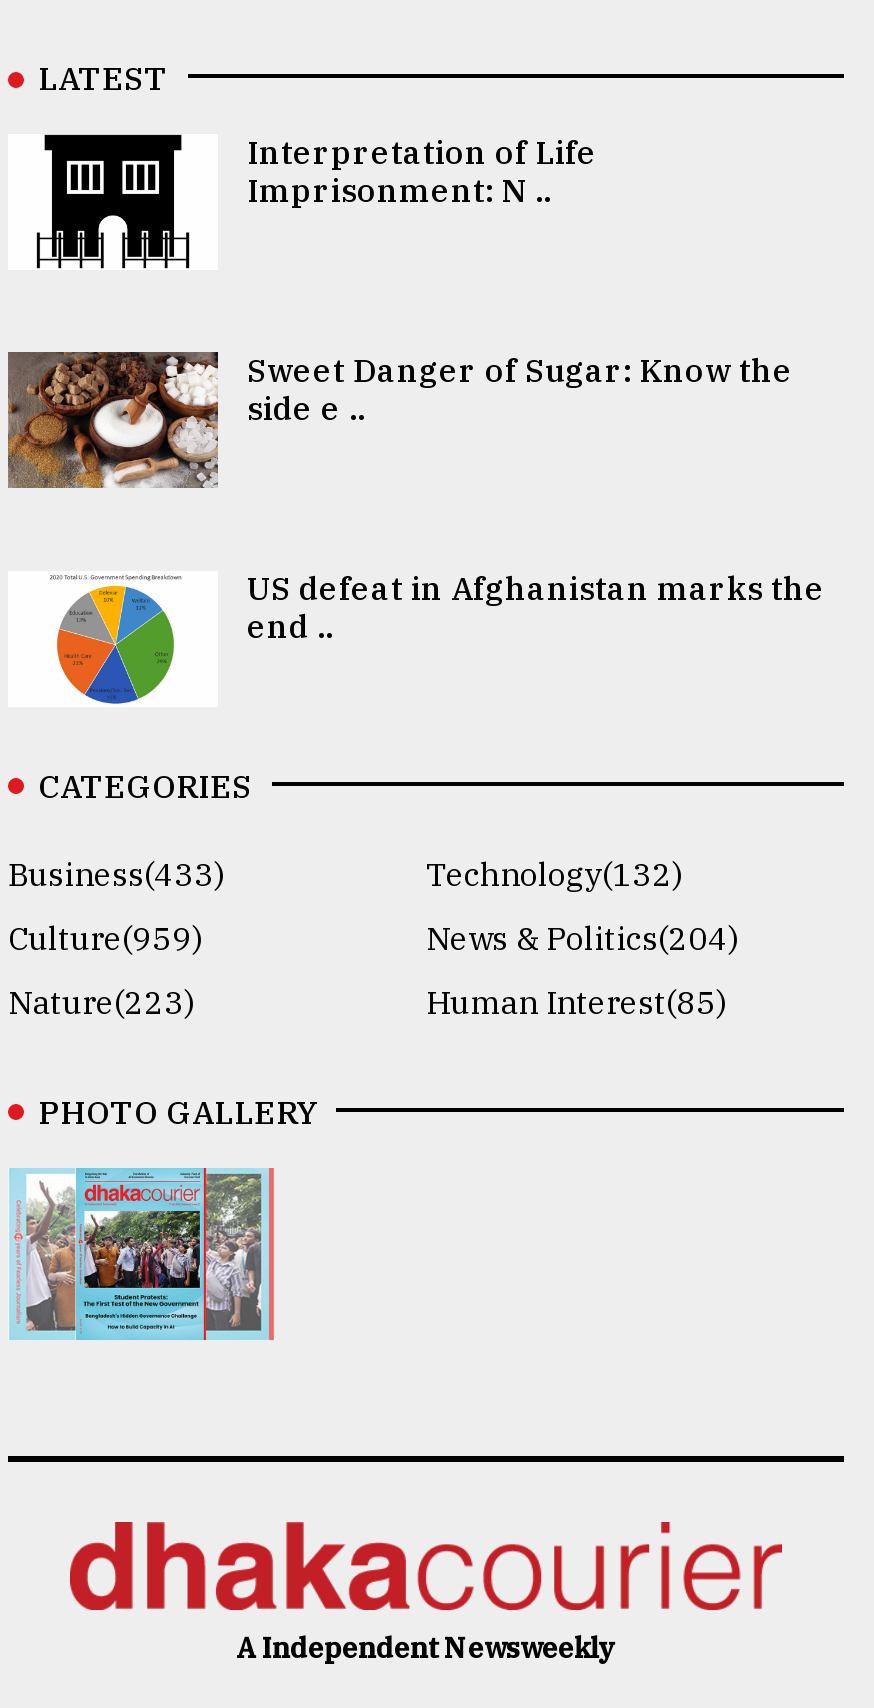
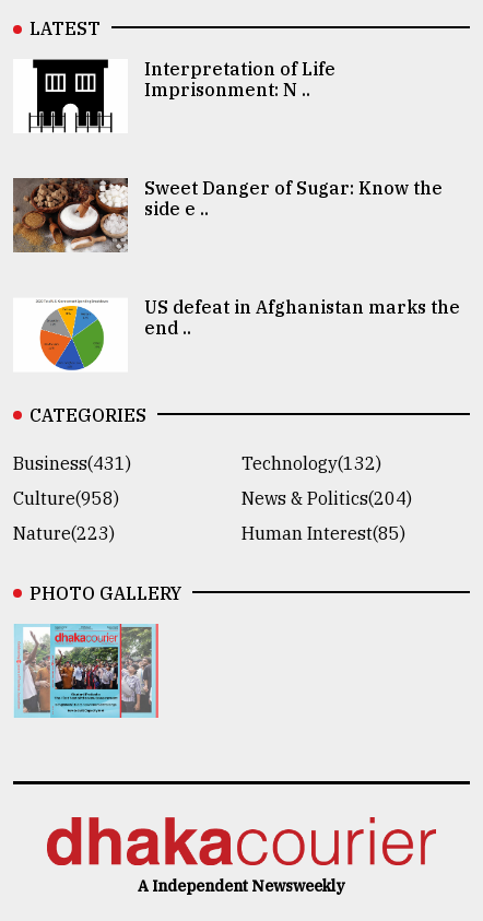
- Business(433)
+ Business(431)

- Culture(959)
+ Culture(958)
